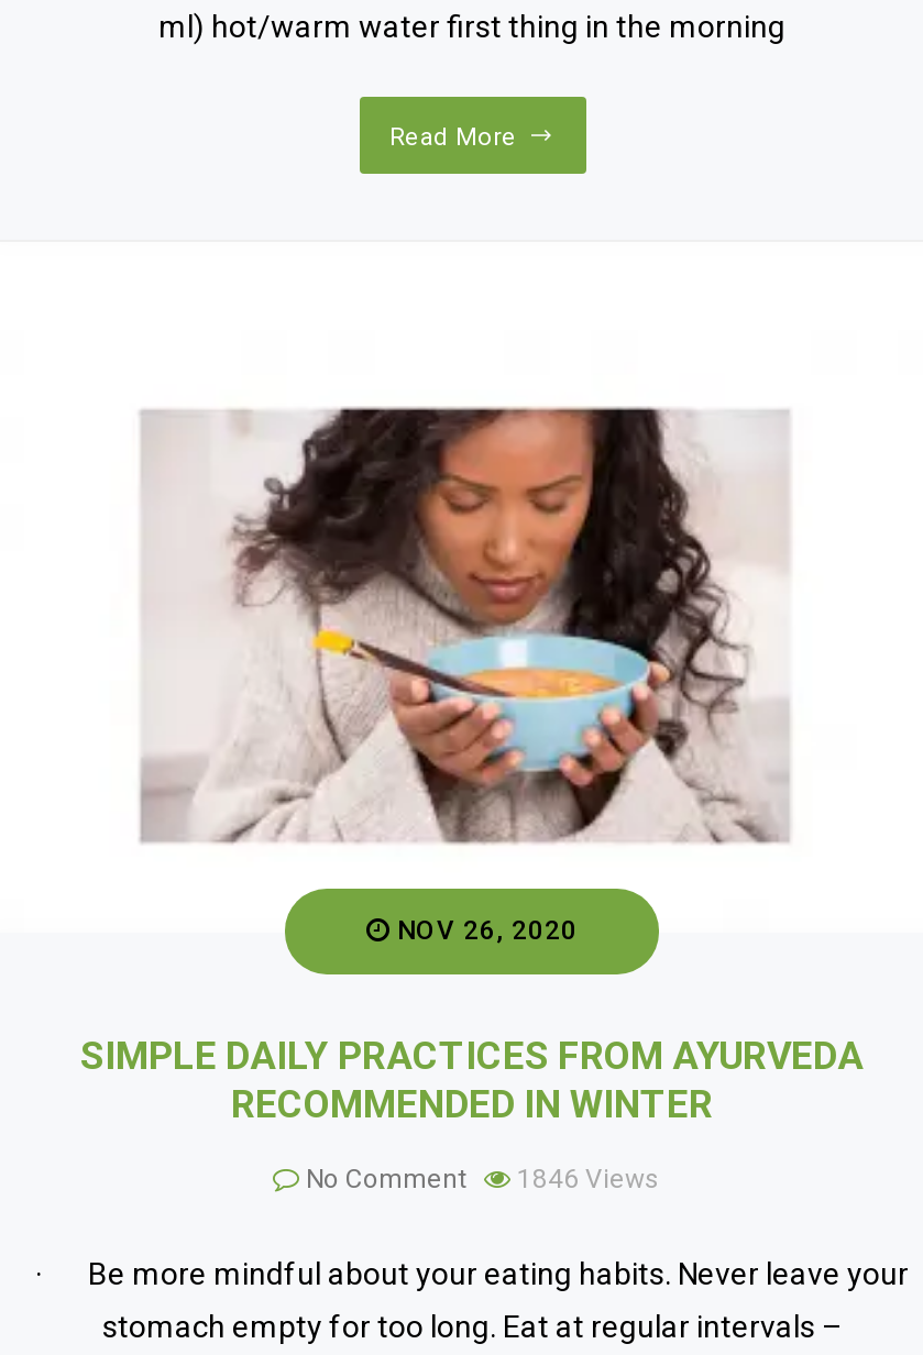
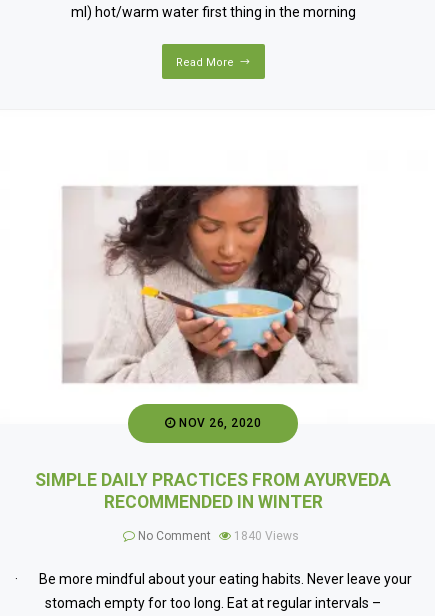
- No Comment 1846 Views
+ No Comment 1840 Views
